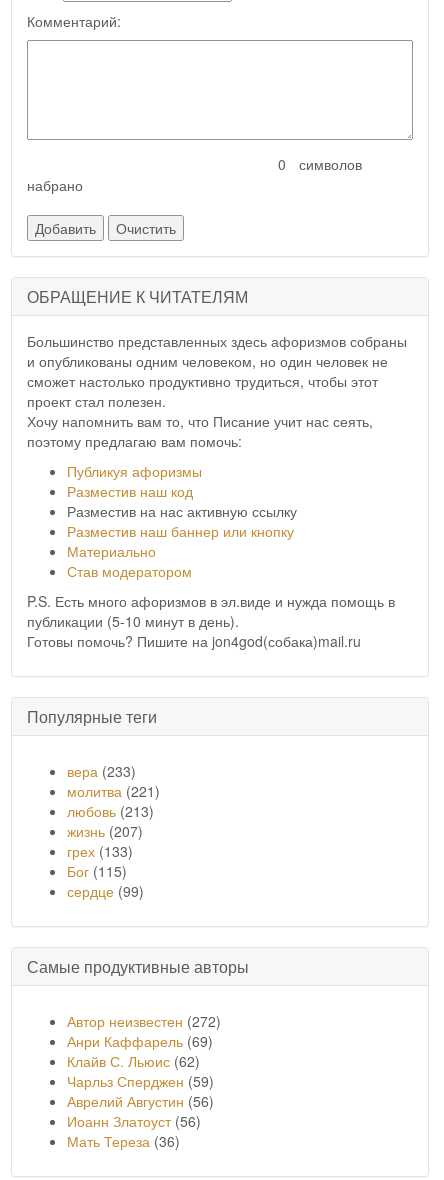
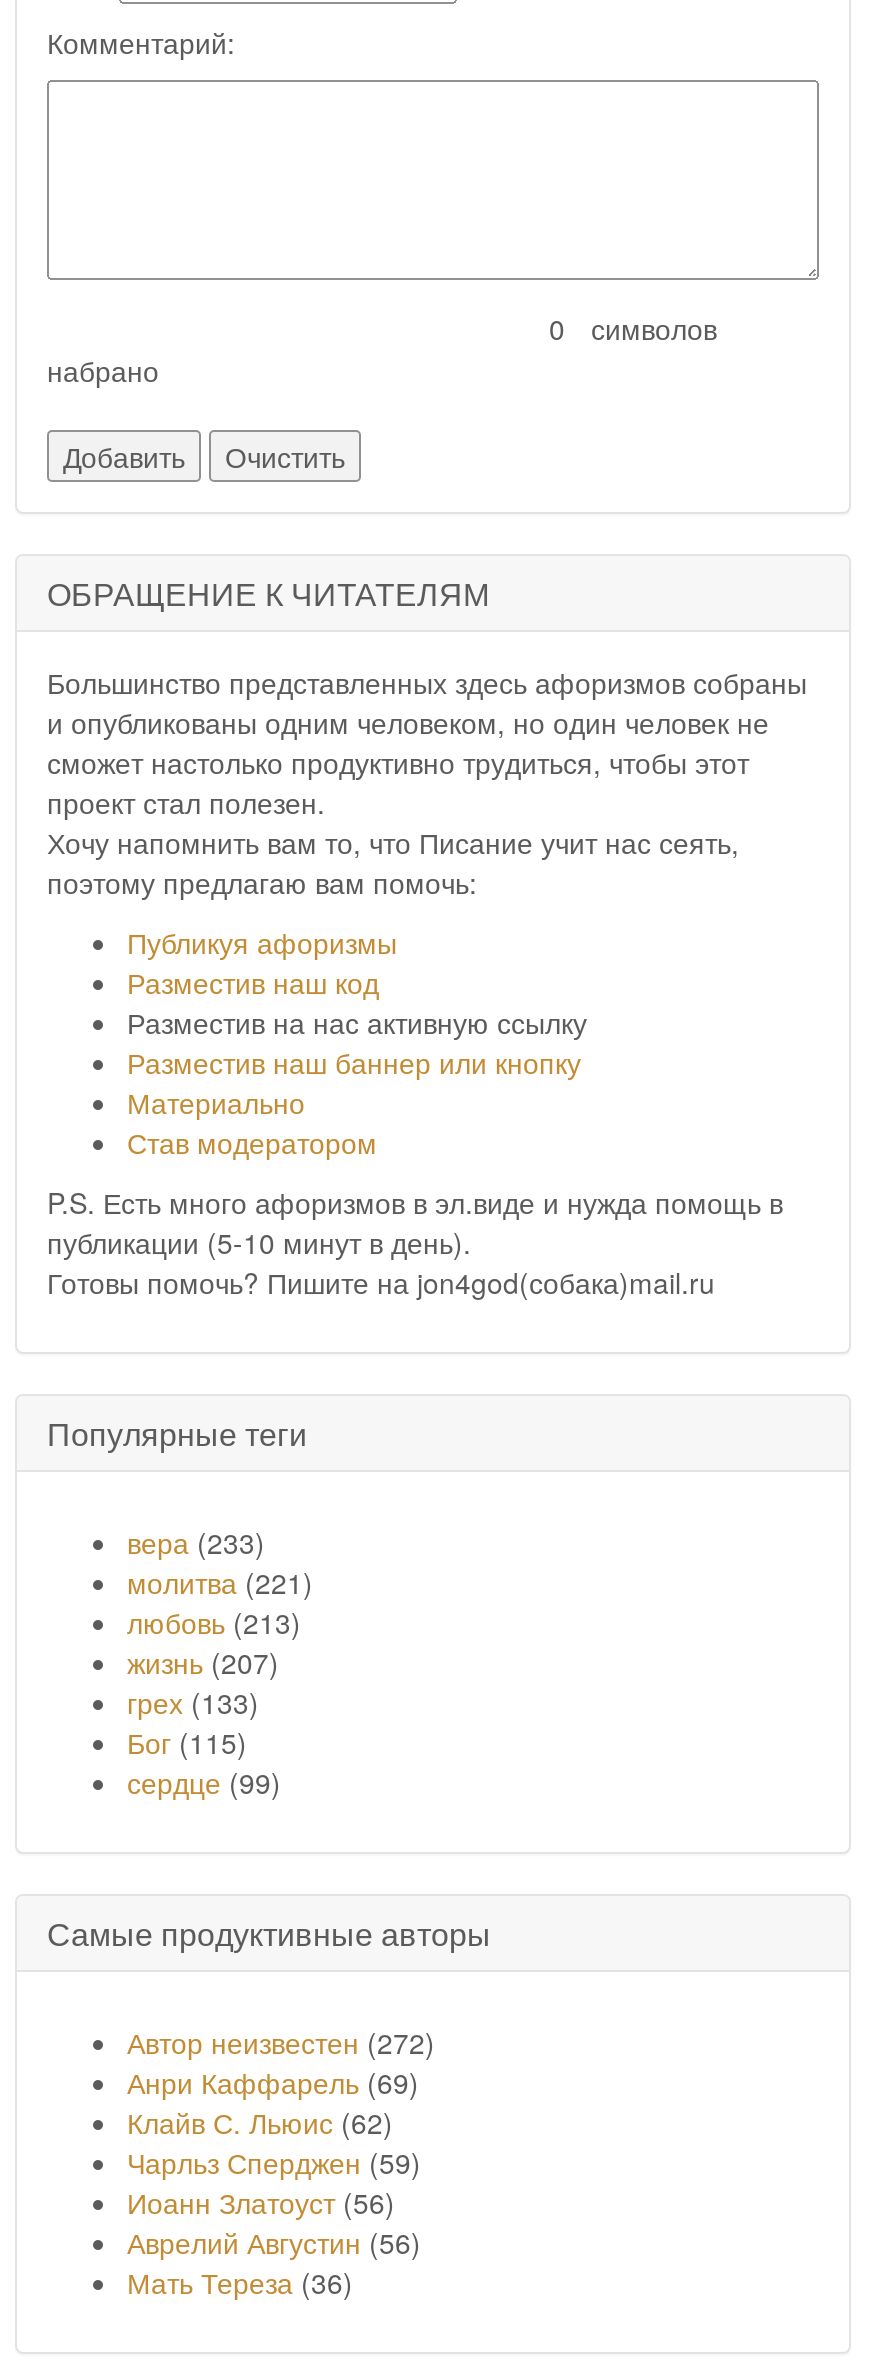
moved down: Аврелий Августин (56)

moved up: Иоанн Златоуст (56)
